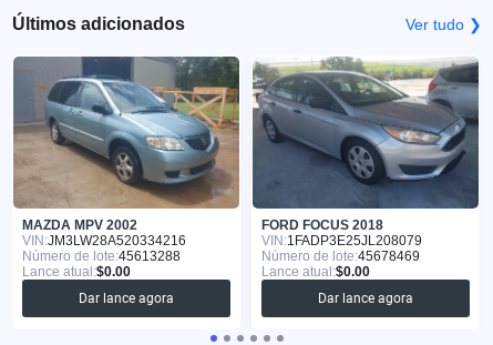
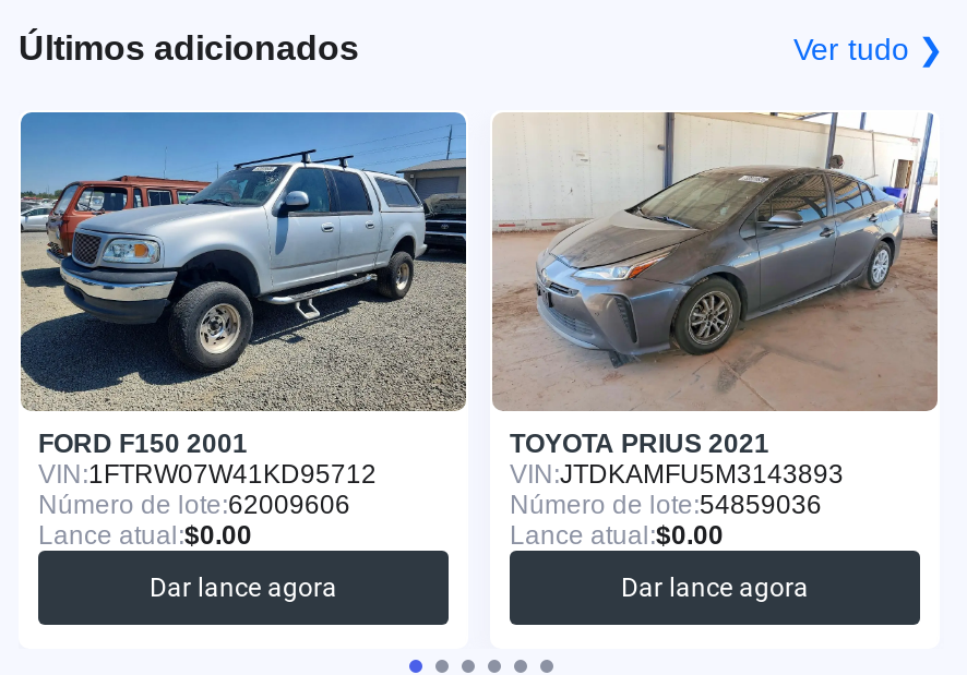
- [image]
- MAZDA MPV 2002
- VIN: JM3LW28A520334216
- Número de lote:45613288
+ [image]
+ FORD F150 2001
+ VIN: 1FTRW07W41KD95712
+ Número de lote:62009606

- [image]
- FORD FOCUS 2018
- VIN: 1FADP3E25JL208079
- Número de lote:45678469
+ [image]
+ TOYOTA PRIUS 2021
+ VIN: JTDKAMFU5M3143893
+ Número de lote:54859036
